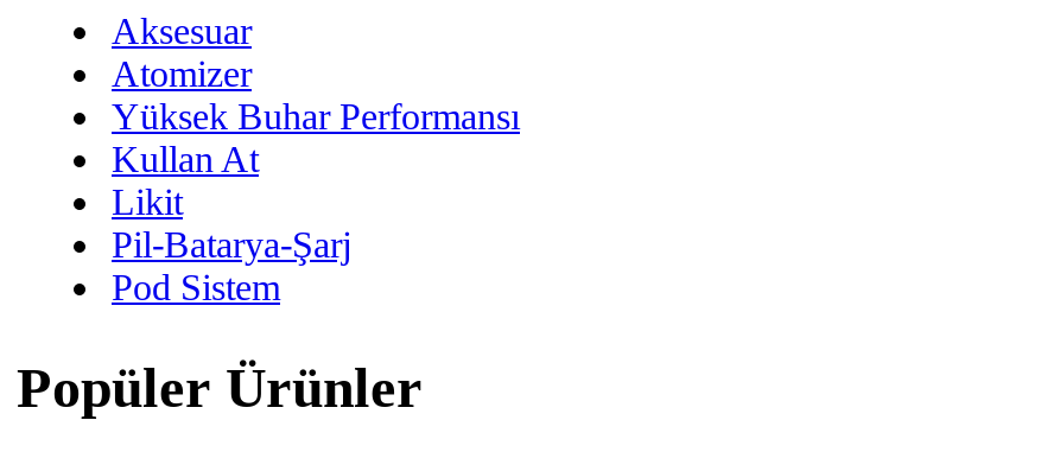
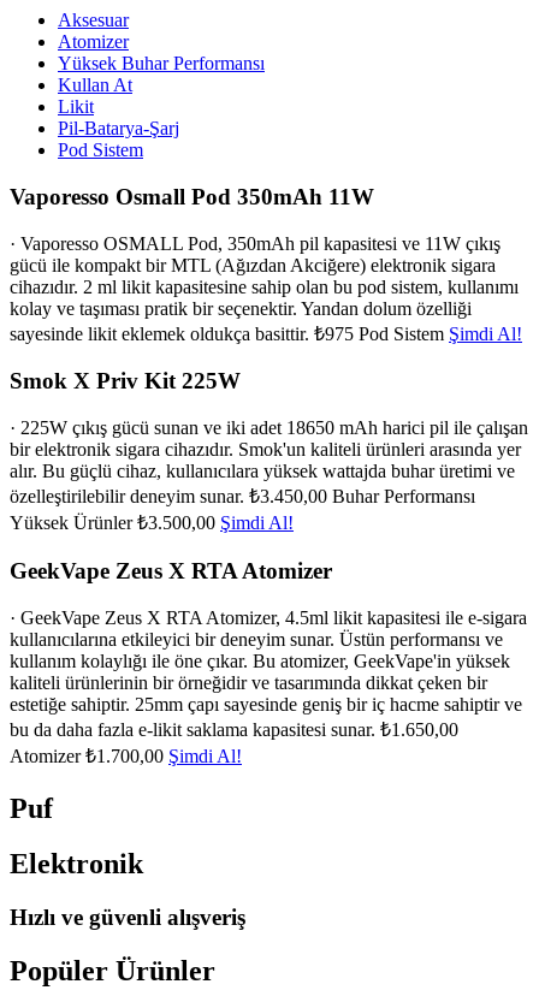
+ Vaporesso Osmall Pod 350mAh 11W
+ · Vaporesso OSMALL Pod, 350mAh pil kapasitesi ve 11W çıkış
+ gücü ile kompakt bir MTL (Ağızdan Akciğere) elektronik sigara
+ cihazıdır. 2 ml likit kapasitesine sahip olan bu pod sistem, kullanımı
+ kolay ve taşıması pratik bir seçenektir. Yandan dolum özelliği
+ sayesinde likit eklemek oldukça basittir. ₺975 Pod Sistem Şimdi Al!
+ Smok X Priv Kit 225W
+ · 225W çıkış gücü sunan ve iki adet 18650 mAh harici pil ile çalışan
+ bir elektronik sigara cihazıdır. Smok'un kaliteli ürünleri arasında yer
+ alır. Bu güçlü cihaz, kullanıcılara yüksek wattajda buhar üretimi ve
+ özelleştirilebilir deneyim sunar. ₺3.450,00 Buhar Performansı
+ Yüksek Ürünler ₺3.500,00 Şimdi Al!
+ GeekVape Zeus X RTA Atomizer
+ · GeekVape Zeus X RTA Atomizer, 4.5ml likit kapasitesi ile e-sigara
+ kullanıcılarına etkileyici bir deneyim sunar. Üstün performansı ve
+ kullanım kolaylığı ile öne çıkar. Bu atomizer, GeekVape'in yüksek
+ kaliteli ürünlerinin bir örneğidir ve tasarımında dikkat çeken bir
+ estetiğe sahiptir. 25mm çapı sayesinde geniş bir iç hacme sahiptir ve
+ bu da daha fazla e-likit saklama kapasitesi sunar. ₺1.650,00
+ Atomizer ₺1.700,00 Şimdi Al!
+ Puf
+ Elektronik
+ Hızlı ve güvenli alışveriş
